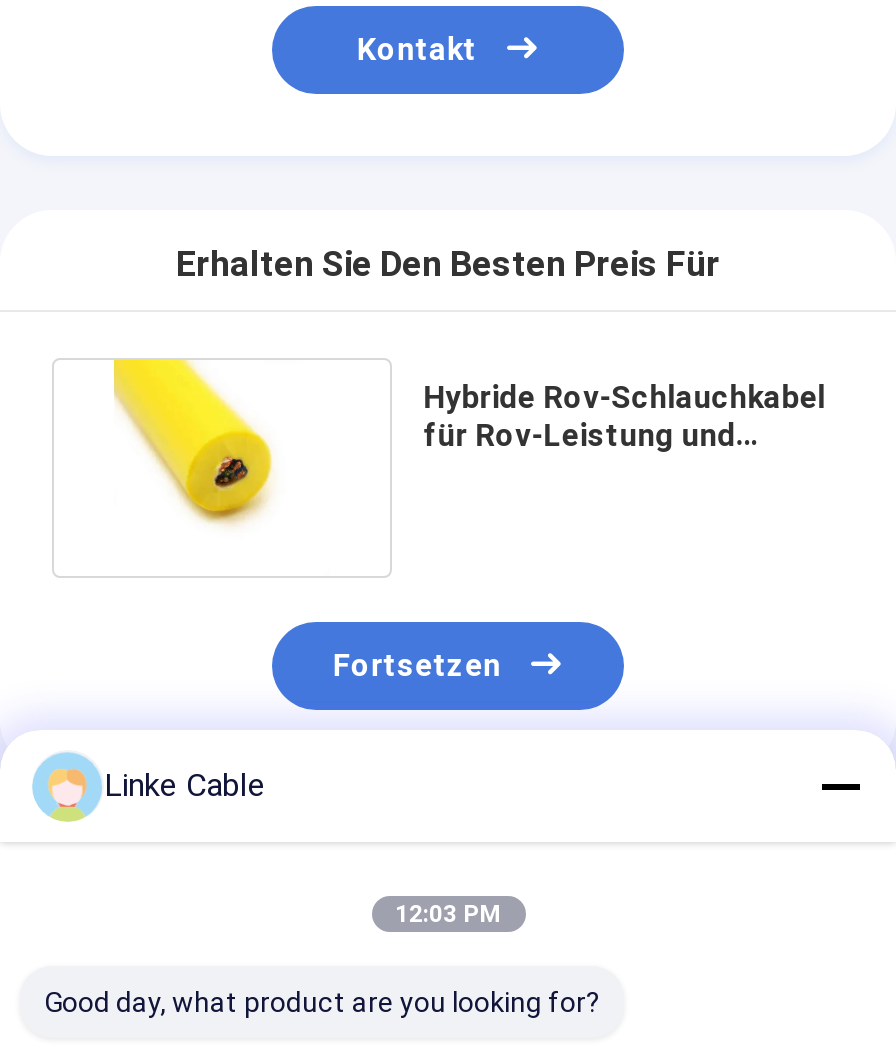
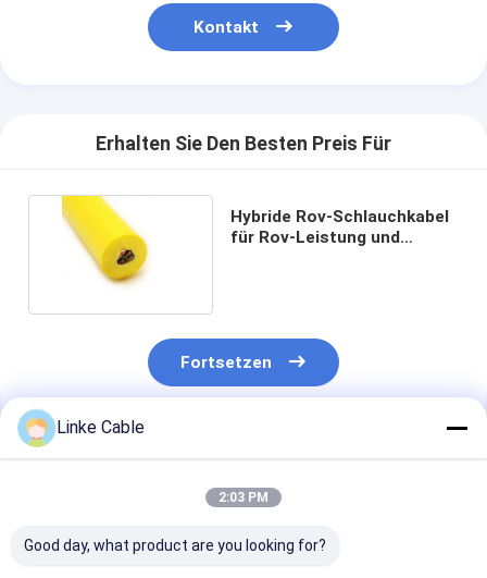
- 12:03 PM
+ 2:03 PM
